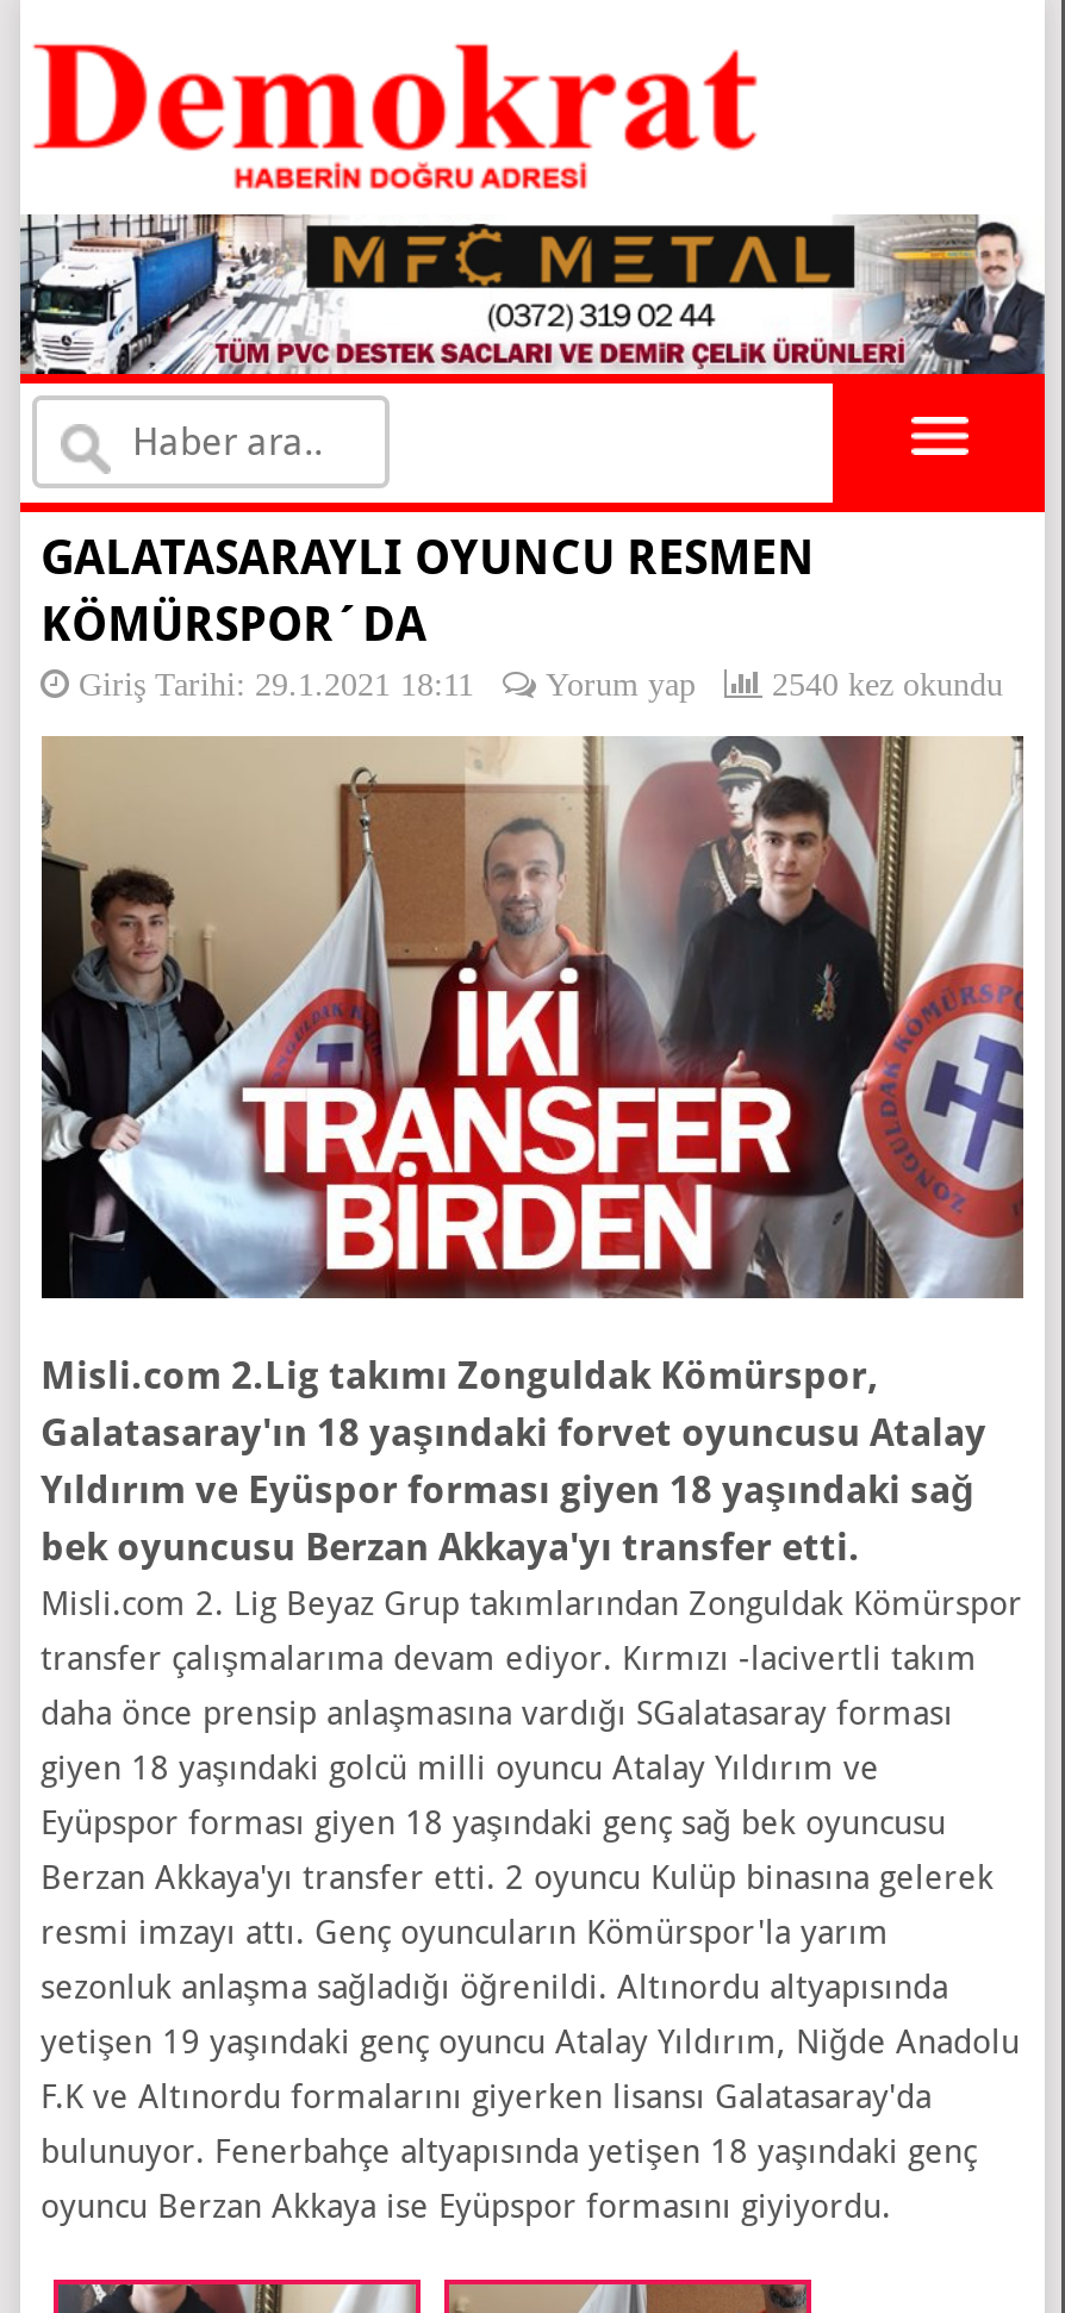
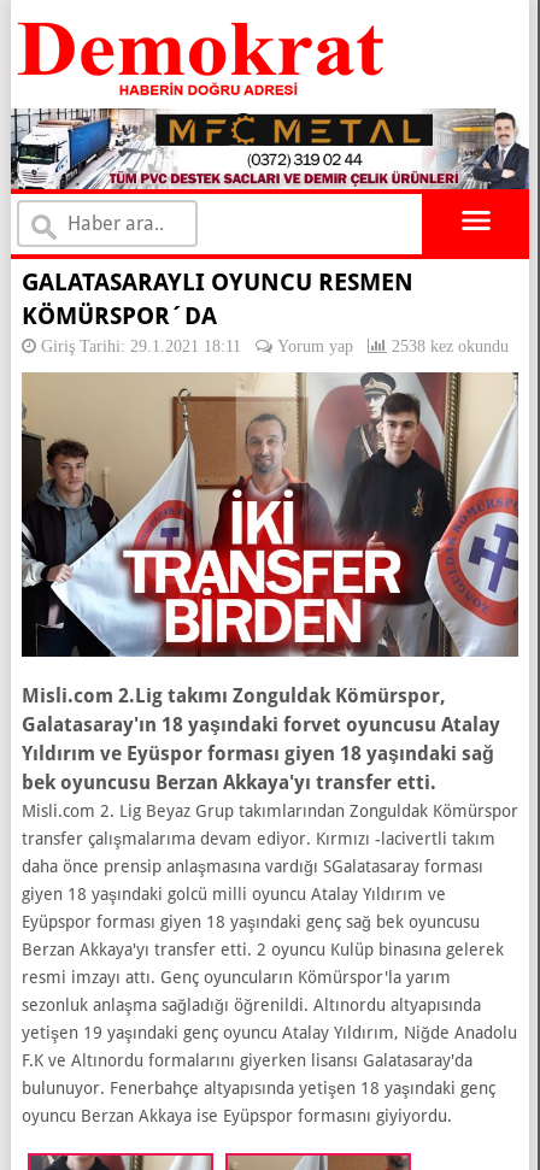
- Yorum yap 2540 kez okundu
+ Yorum yap 2538 kez okundu
